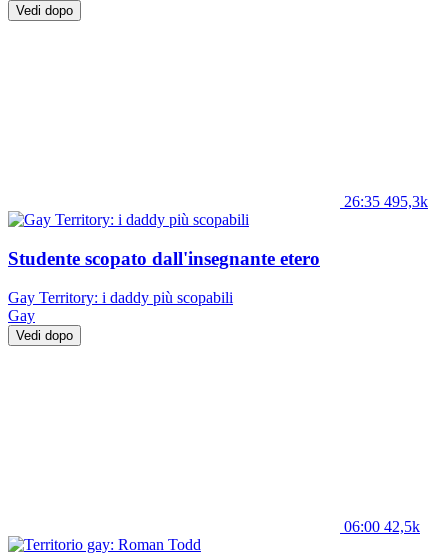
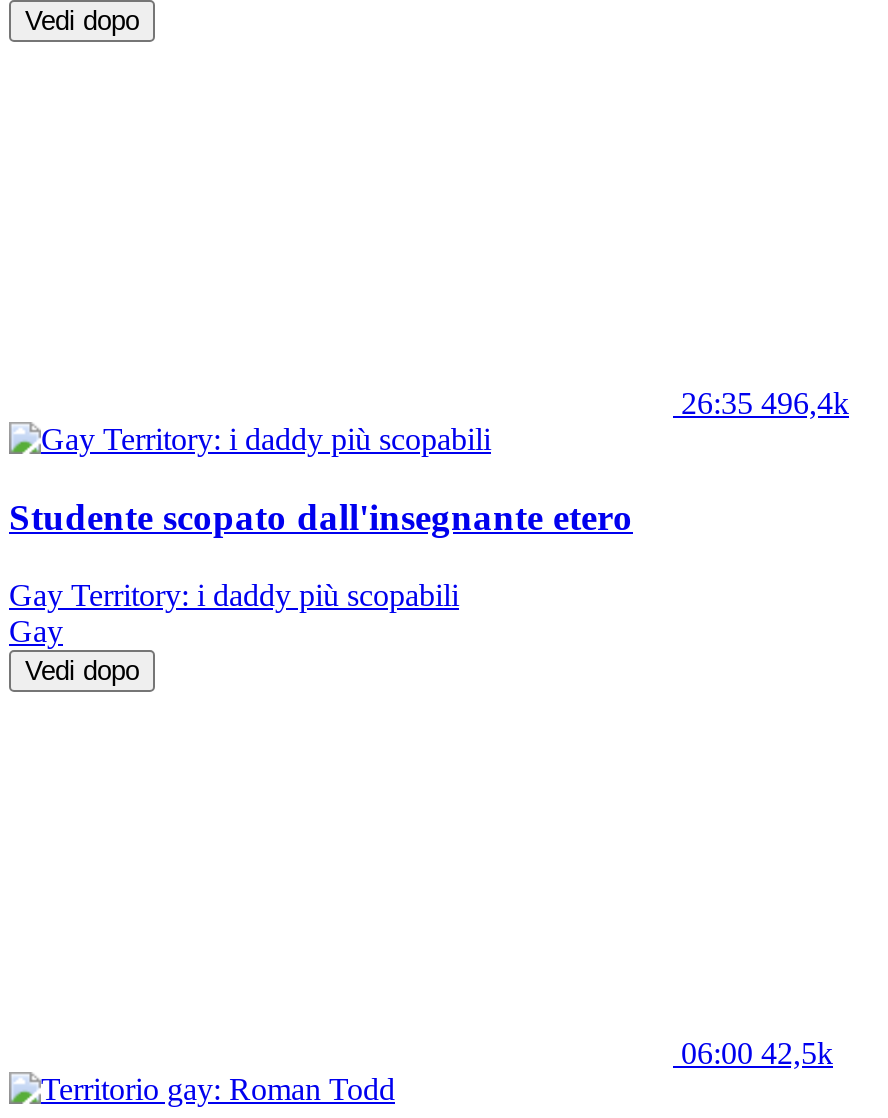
- 26:35 495,3k
+ 26:35 496,4k
